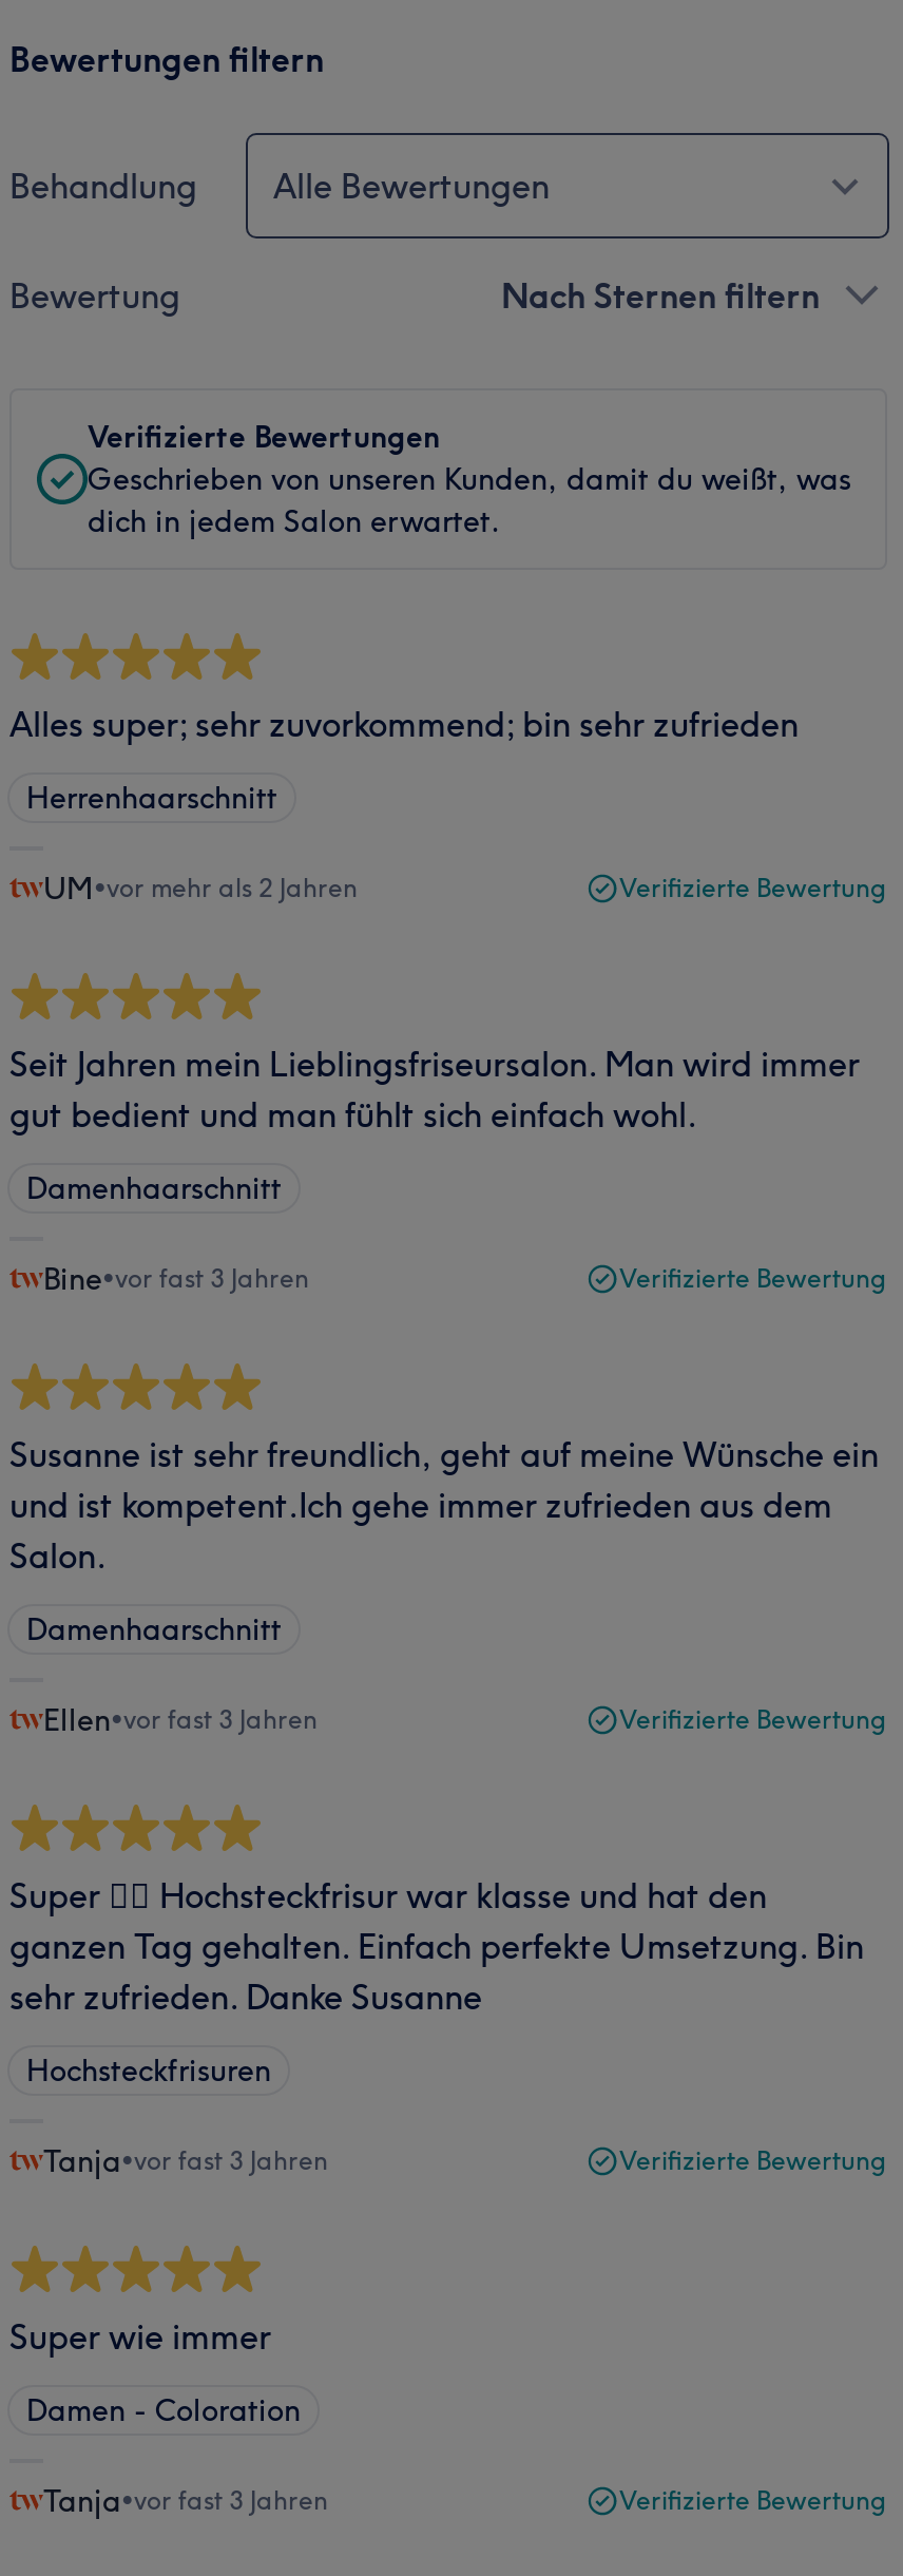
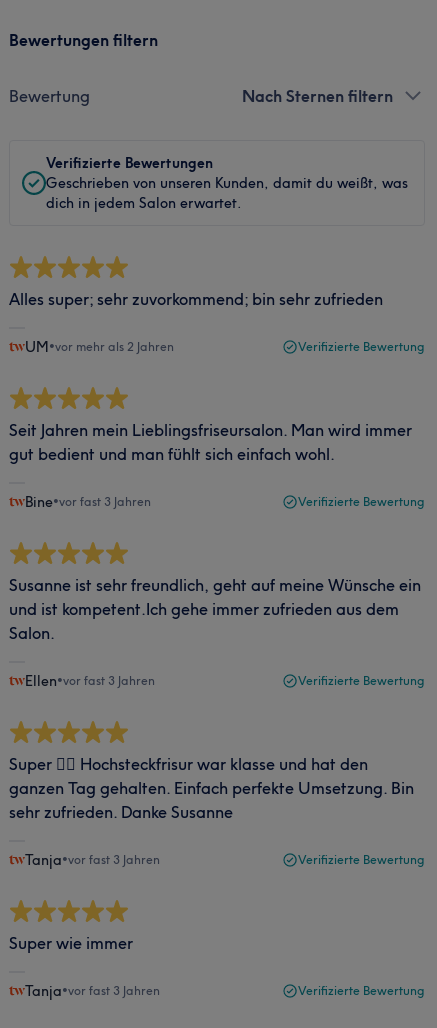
- Behandlung
- Alle Bewertungen

- Herrenhaarschnitt

- Damenhaarschnitt

- Damenhaarschnitt

- Hochsteckfrisuren

- Damen - Coloration
